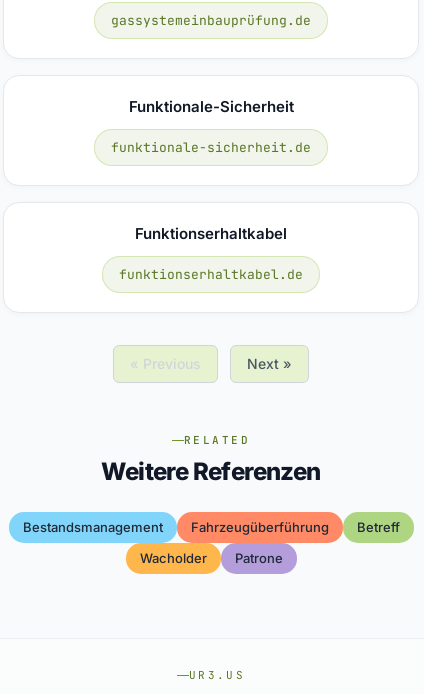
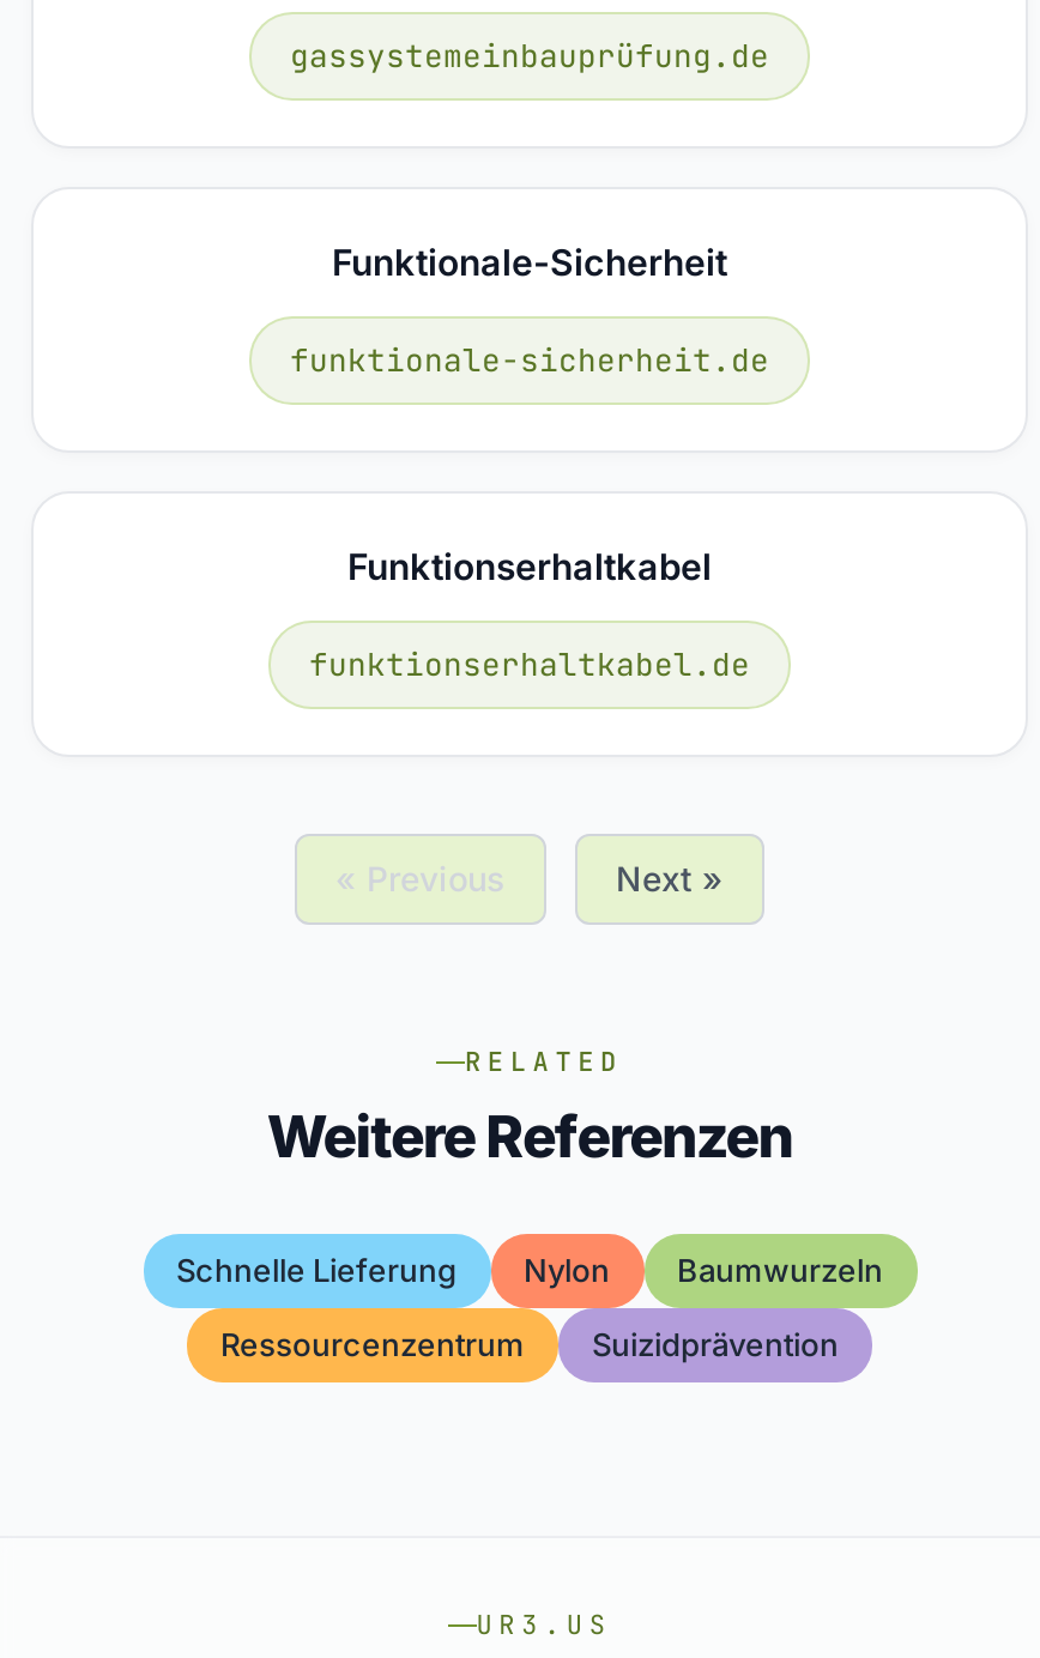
- Bestandsmanagement
- Fahrzeugüberführung
- Betreff
+ Schnelle Lieferung
+ Nylon
+ Baumwurzeln

- Wacholder
- Patrone
+ Ressourcenzentrum
+ Suizidprävention
